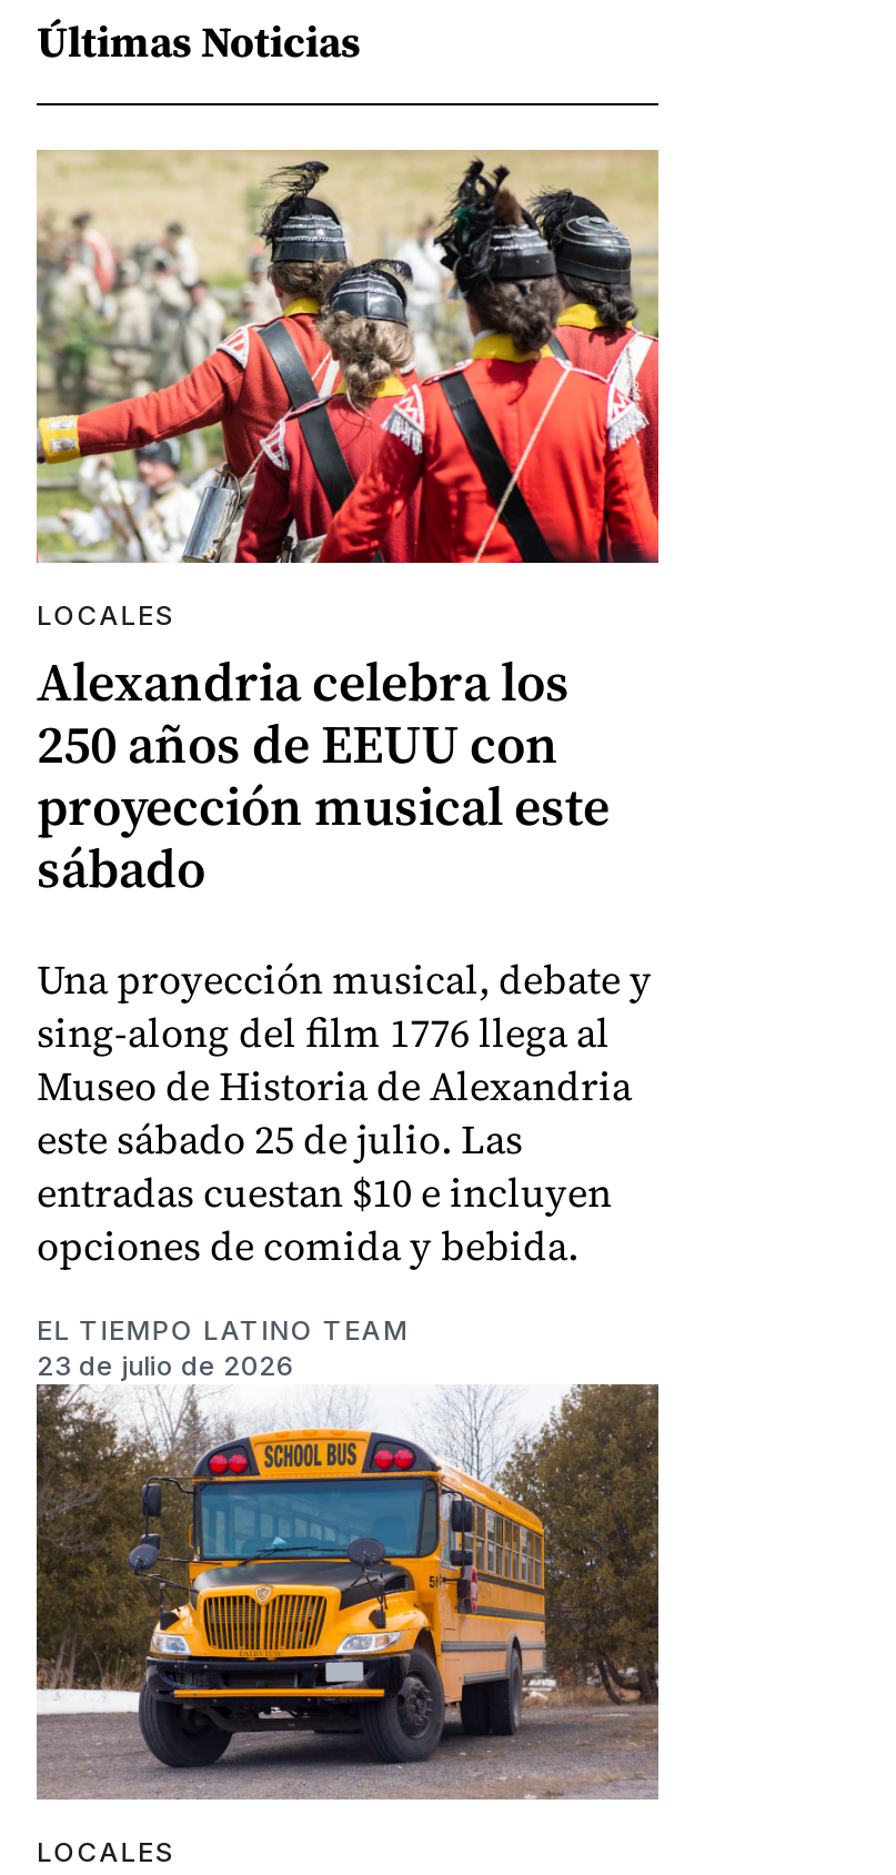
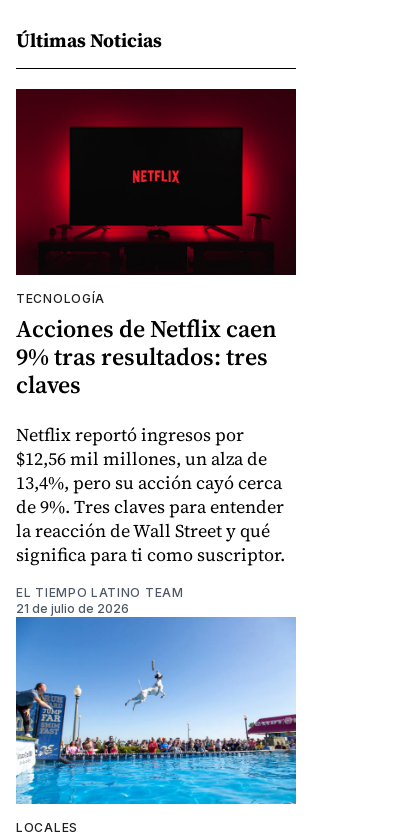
- [image]
- LOCALES
- Alexandria celebra los
- 250 años de EEUU con
- proyección musical este
- sábado
+ [image]
+ TECNOLOGÍA
+ Acciones de Netflix caen
+ 9% tras resultados: tres
+ claves

- Una proyección musical, debate y
- sing-along del film 1776 llega al
- Museo de Historia de Alexandria
- este sábado 25 de julio. Las
- entradas cuestan $10 e incluyen
- opciones de comida y bebida.
+ Netflix reportó ingresos por
+ $12,56 mil millones, un alza de
+ 13,4%, pero su acción cayó cerca
+ de 9%. Tres claves para entender
+ la reacción de Wall Street y qué
+ significa para ti como suscriptor.

- [image]
- 23 de julio de 2026
+ [image]
+ 21 de julio de 2026
